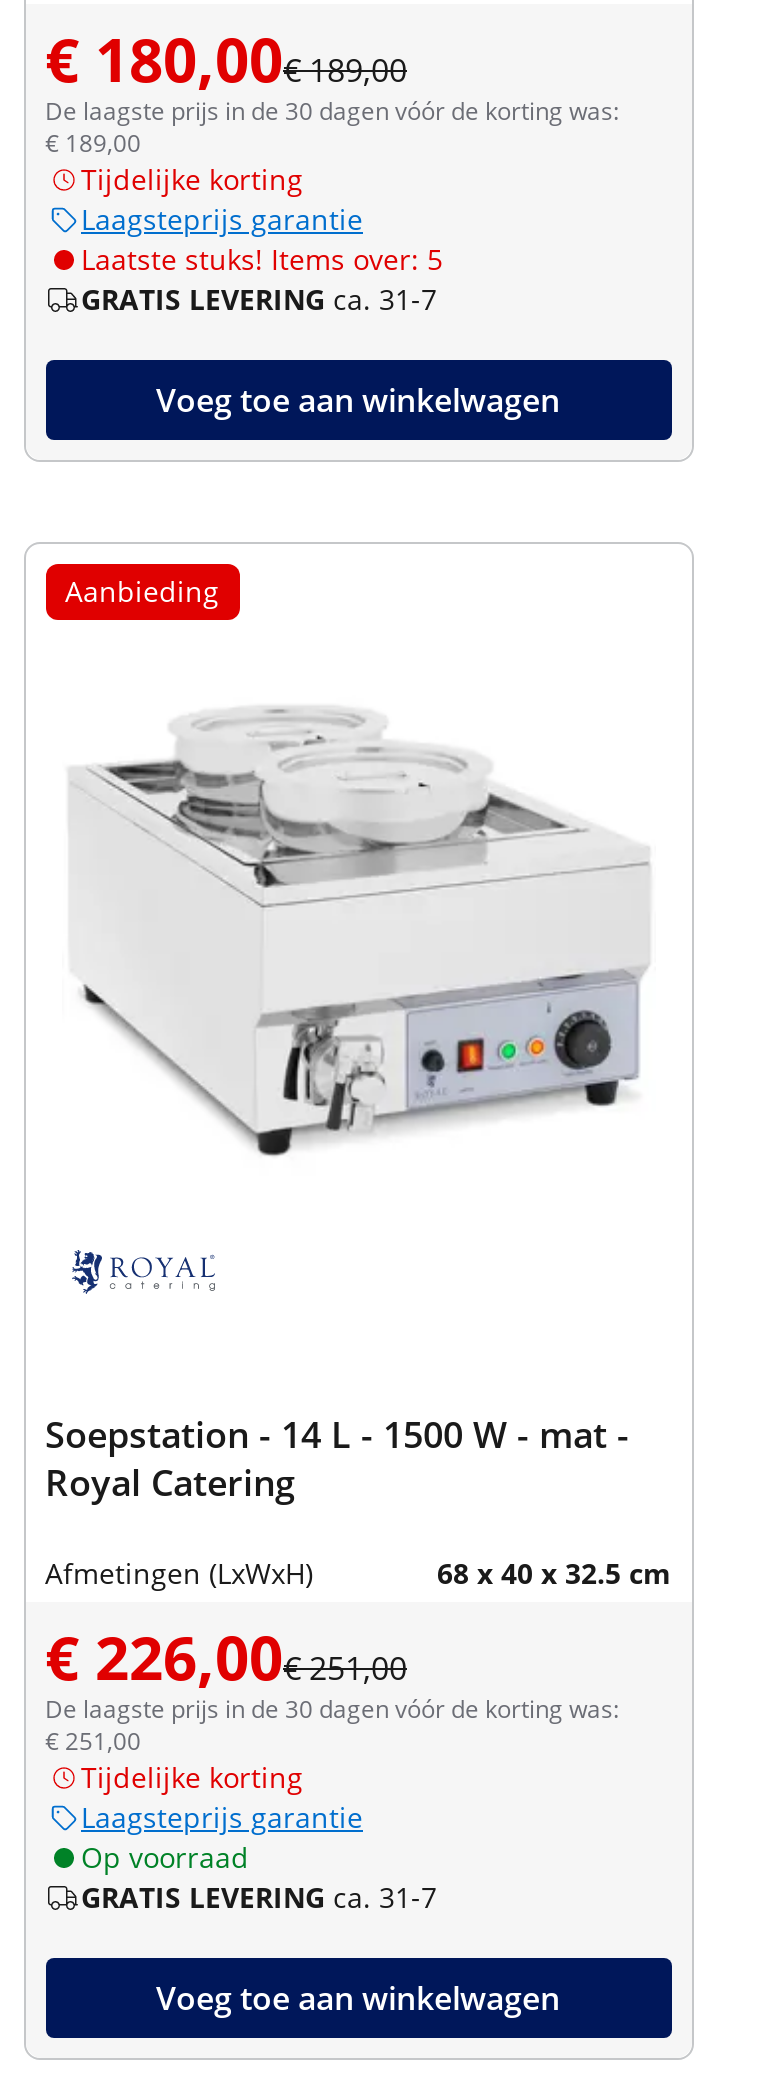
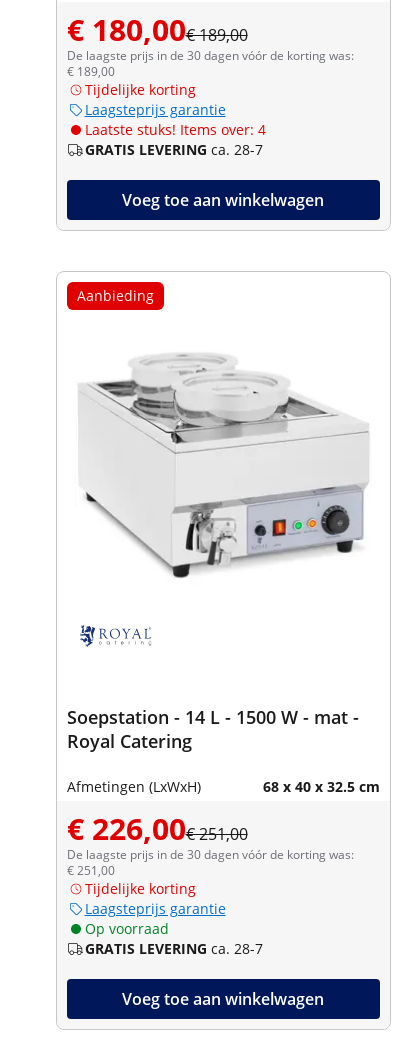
- Laatste stuks! Items over: 5
+ Laatste stuks! Items over: 4

- GRATIS LEVERING ca. 31-7
+ GRATIS LEVERING ca. 28-7

- GRATIS LEVERING ca. 31-7
+ GRATIS LEVERING ca. 28-7
